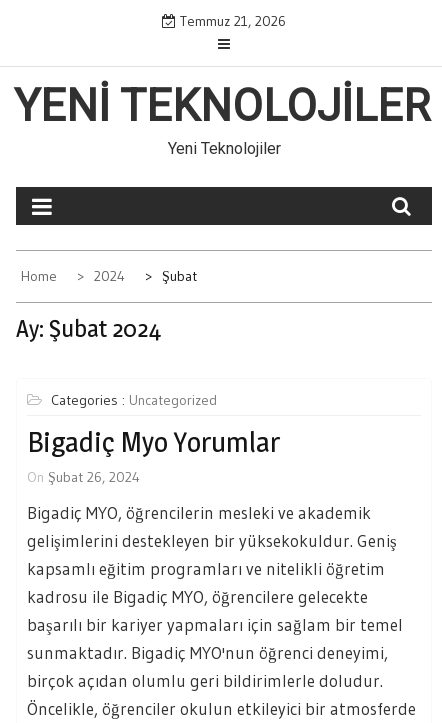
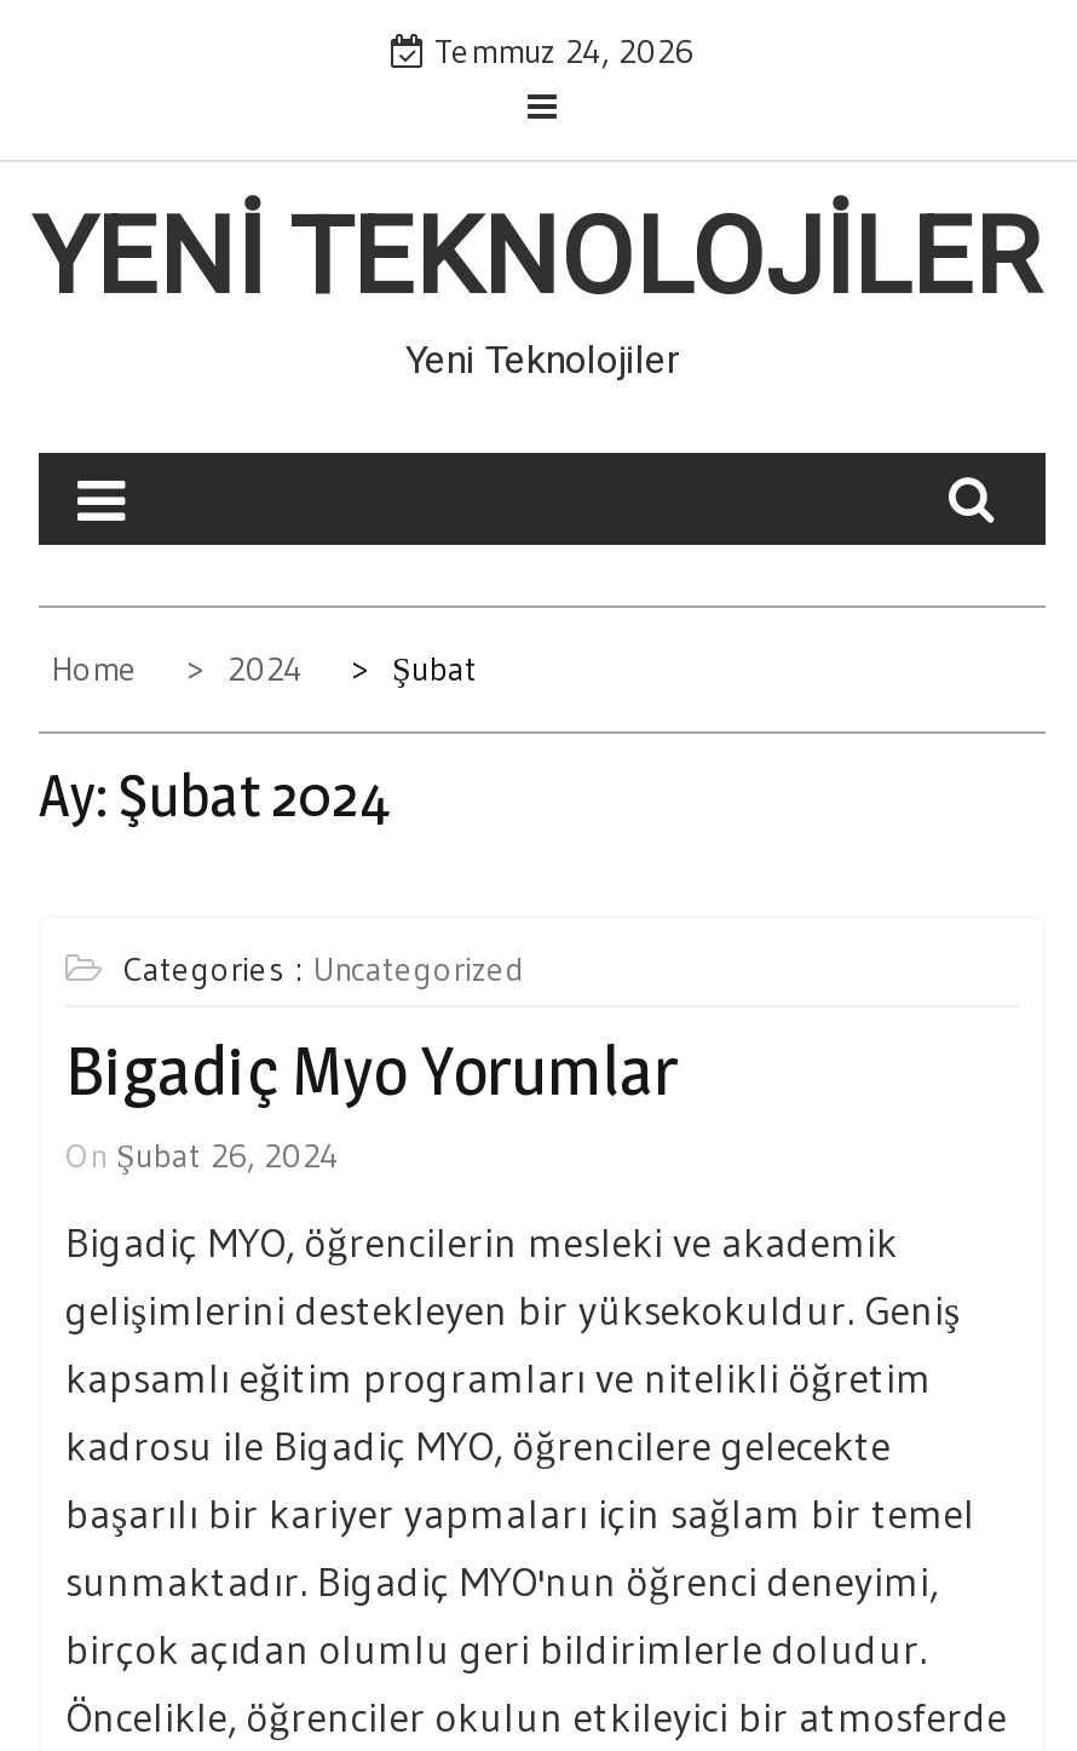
- Temmuz 21, 2026
+ Temmuz 24, 2026
